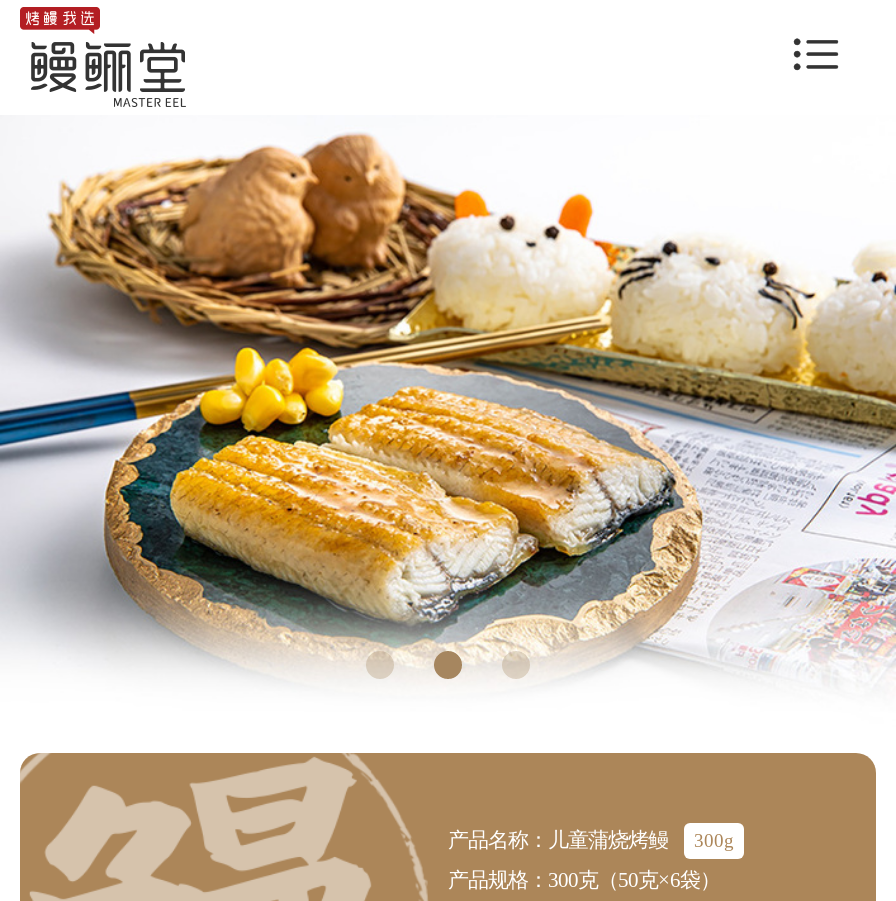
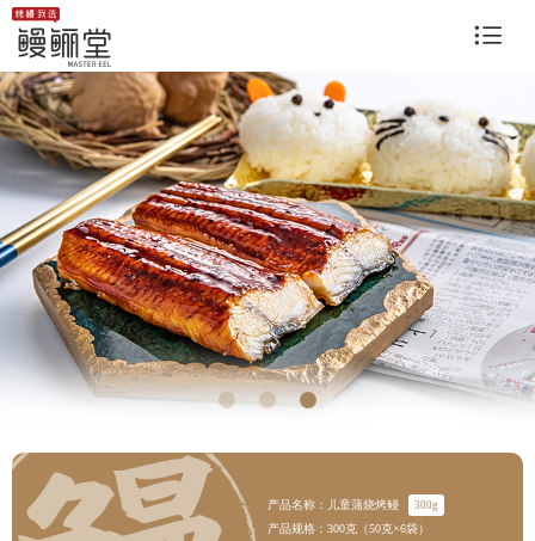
- [image]
+ [image]
